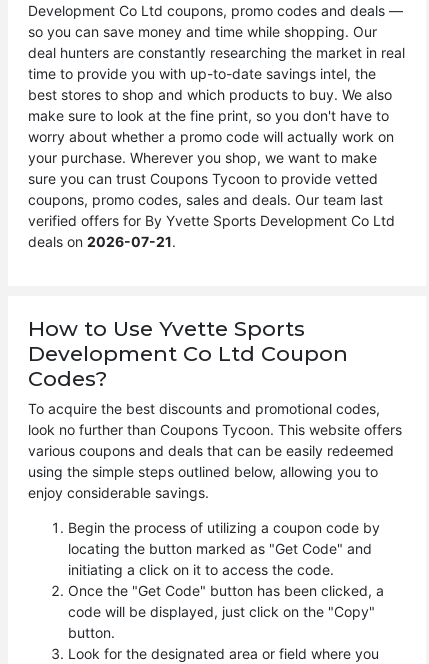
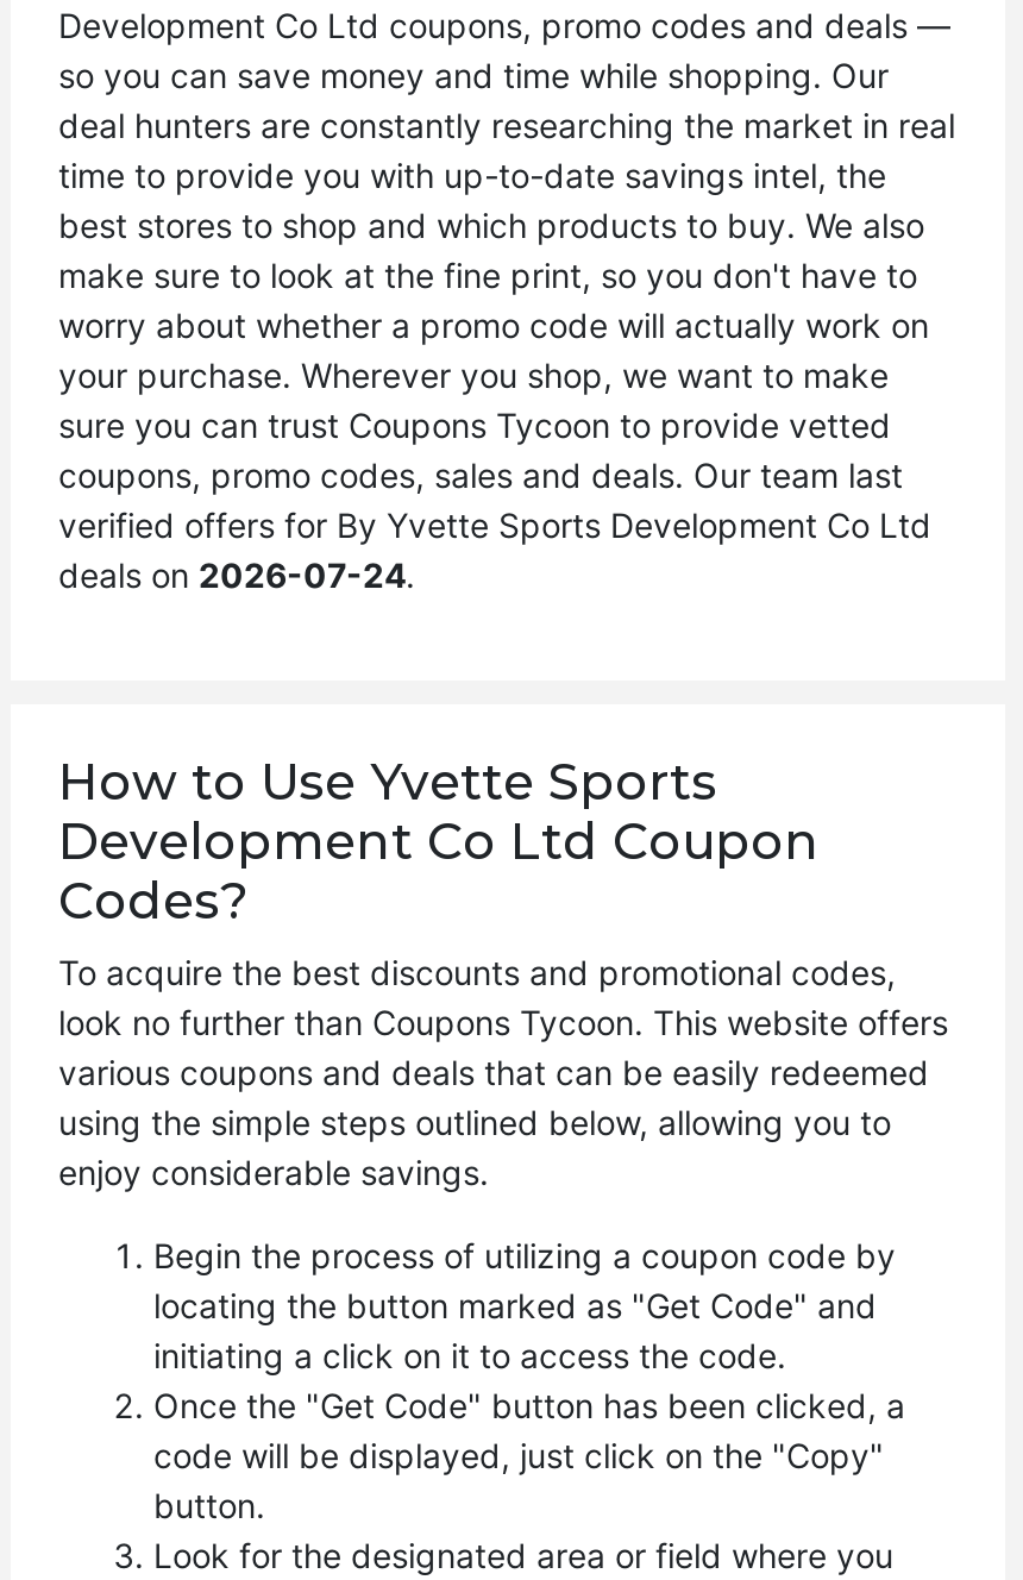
- deals on 2026-07-21.
+ deals on 2026-07-24.
